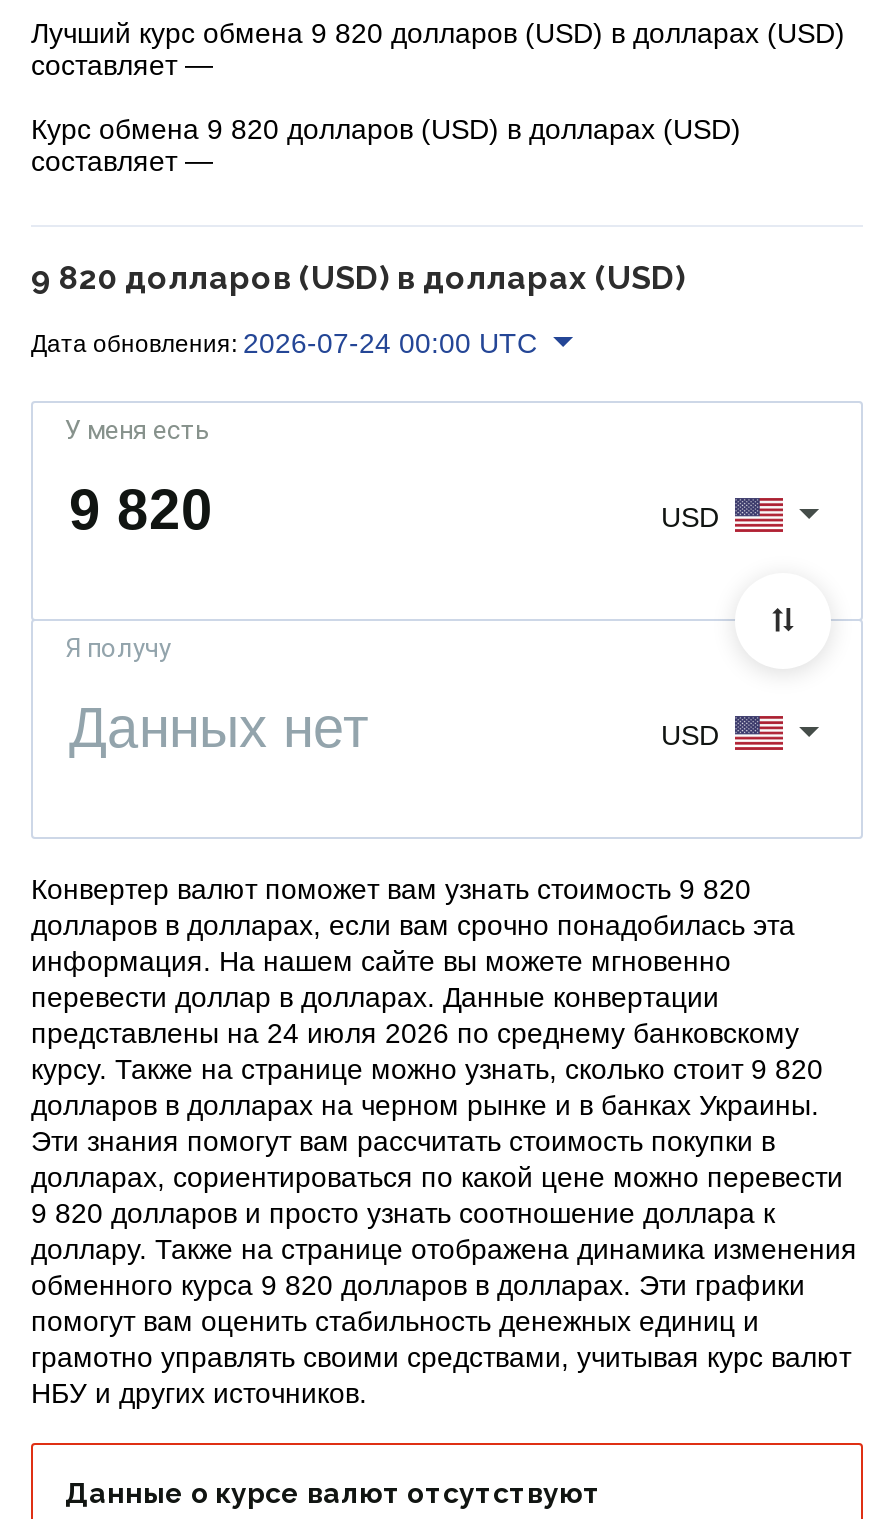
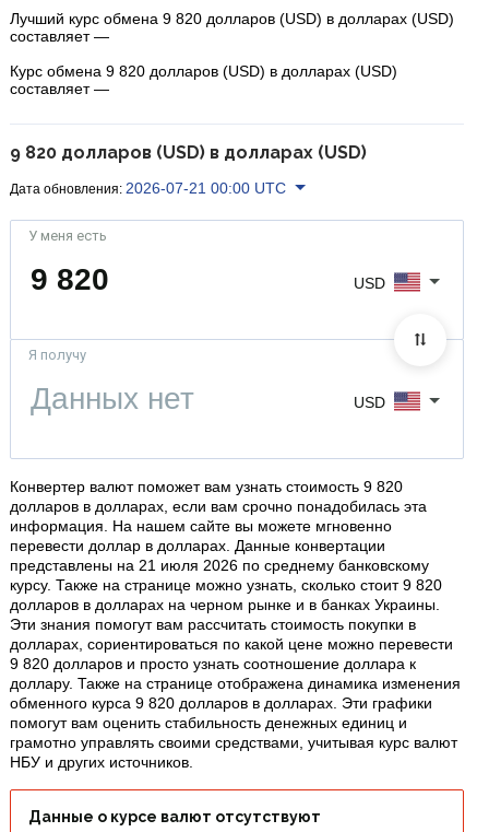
- Дата обновления: 2026-07-24 00:00 UTC
+ Дата обновления: 2026-07-21 00:00 UTC

- представлены на 24 июля 2026 по среднему банковскому
+ представлены на 21 июля 2026 по среднему банковскому
